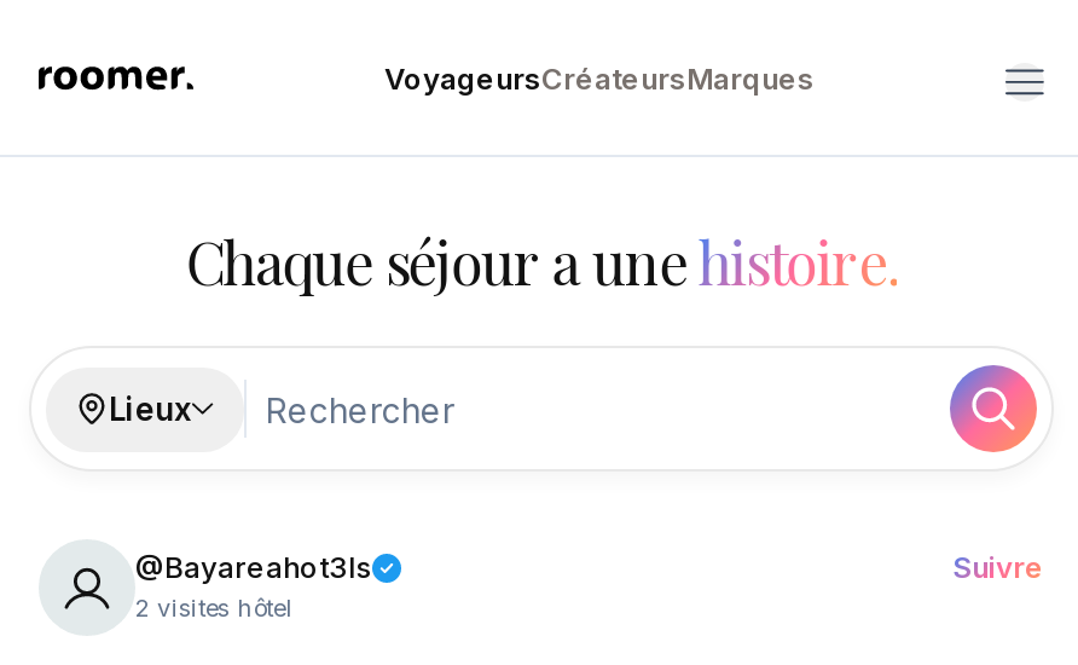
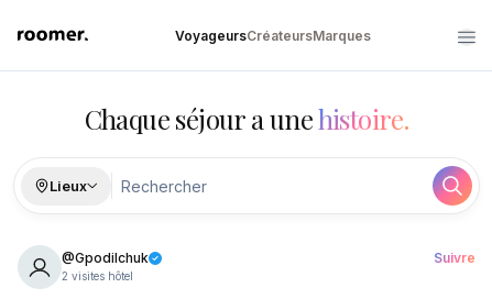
- @Bayareahot3ls
+ @Gpodilchuk
